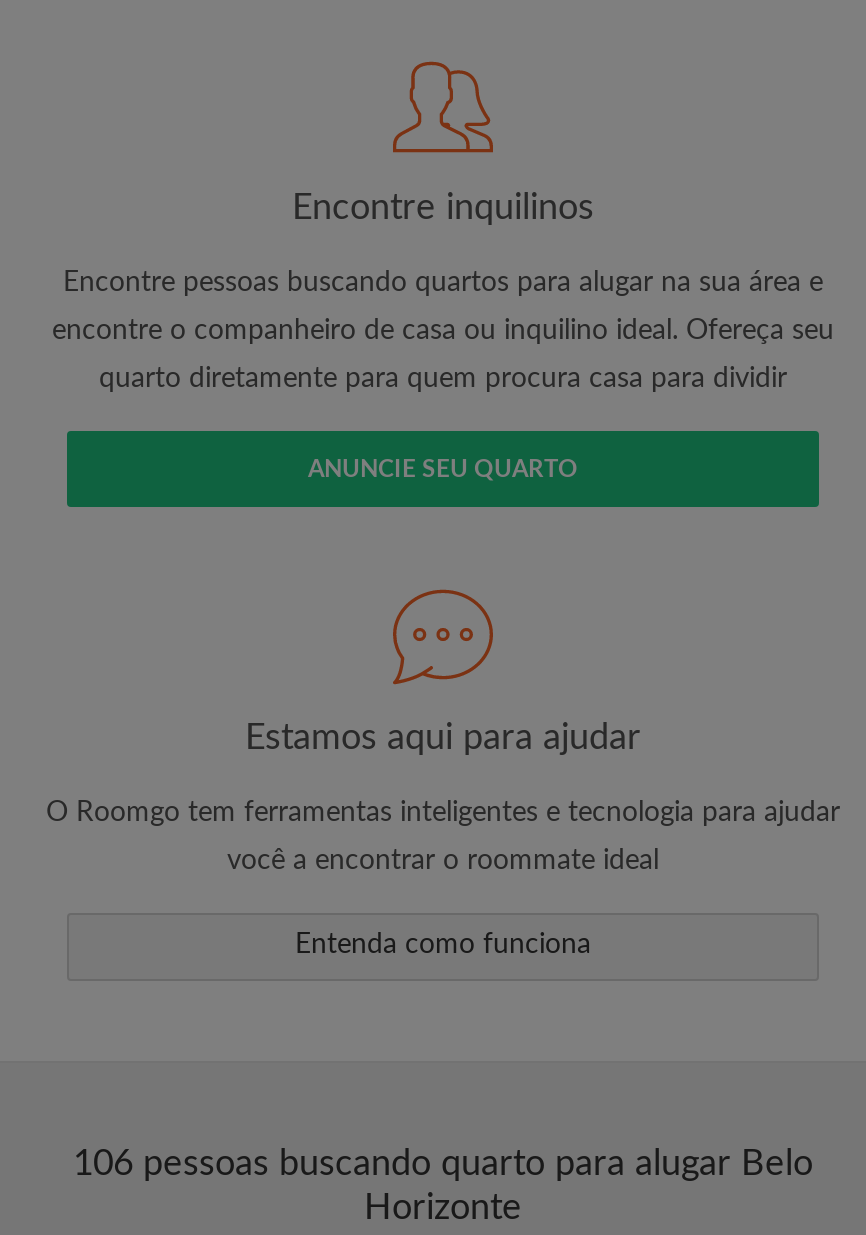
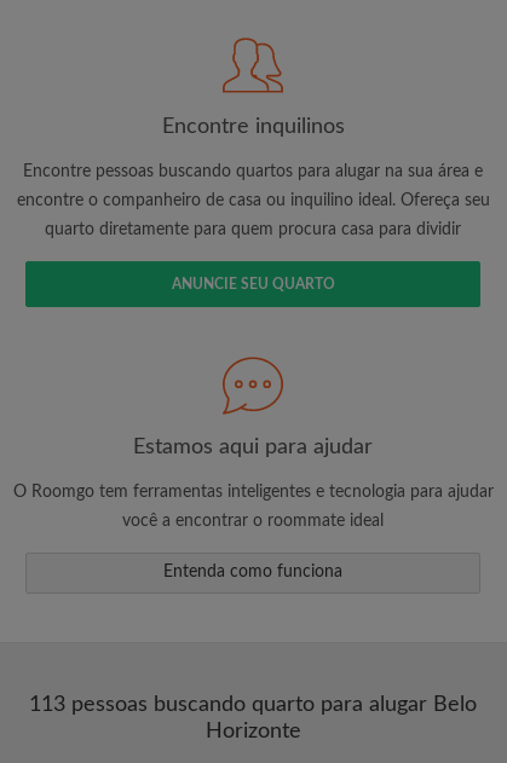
- 106 pessoas buscando quarto para alugar Belo
+ 113 pessoas buscando quarto para alugar Belo
